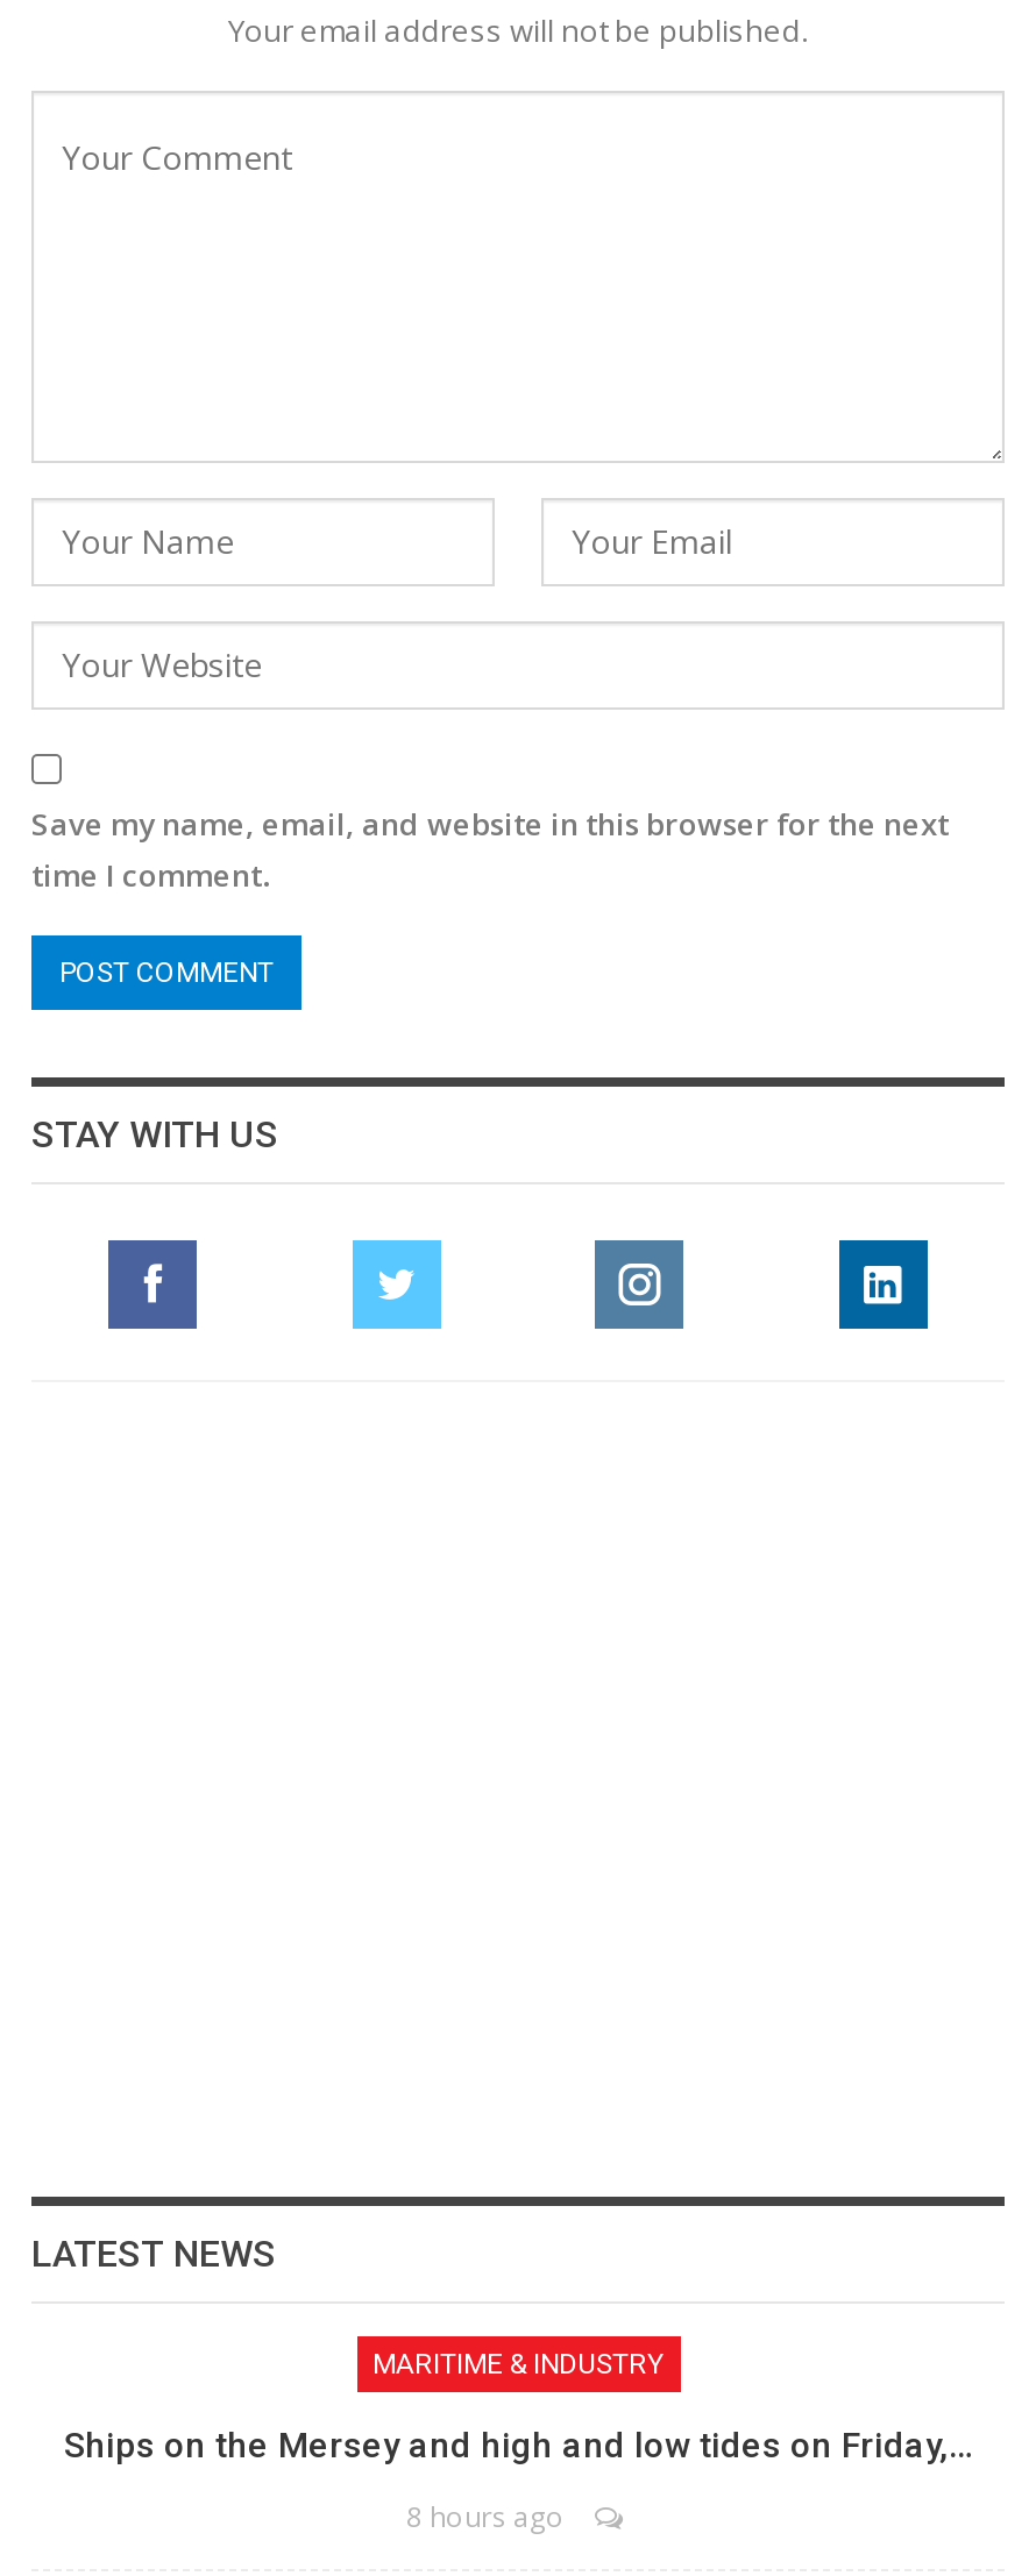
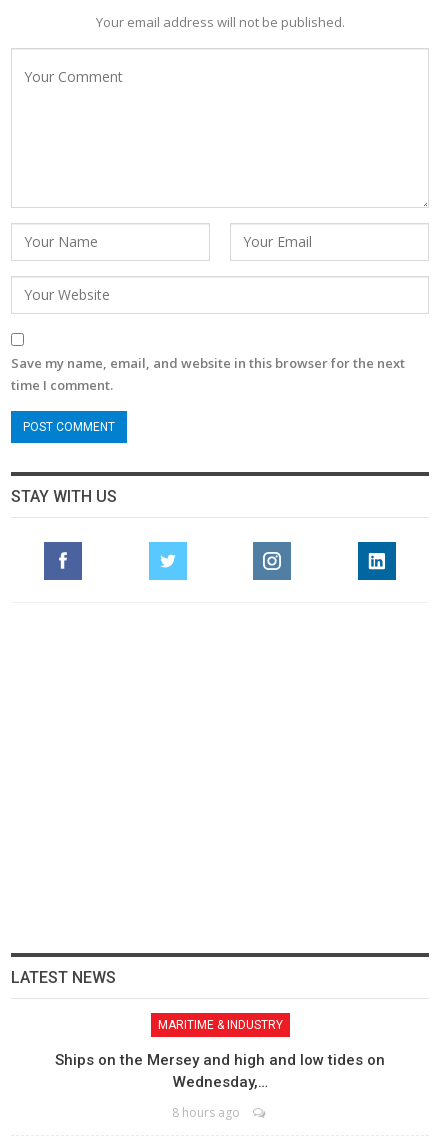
- Ships on the Mersey and high and low tides on Friday,…
+ Ships on the Mersey and high and low tides on
+ Wednesday,…
